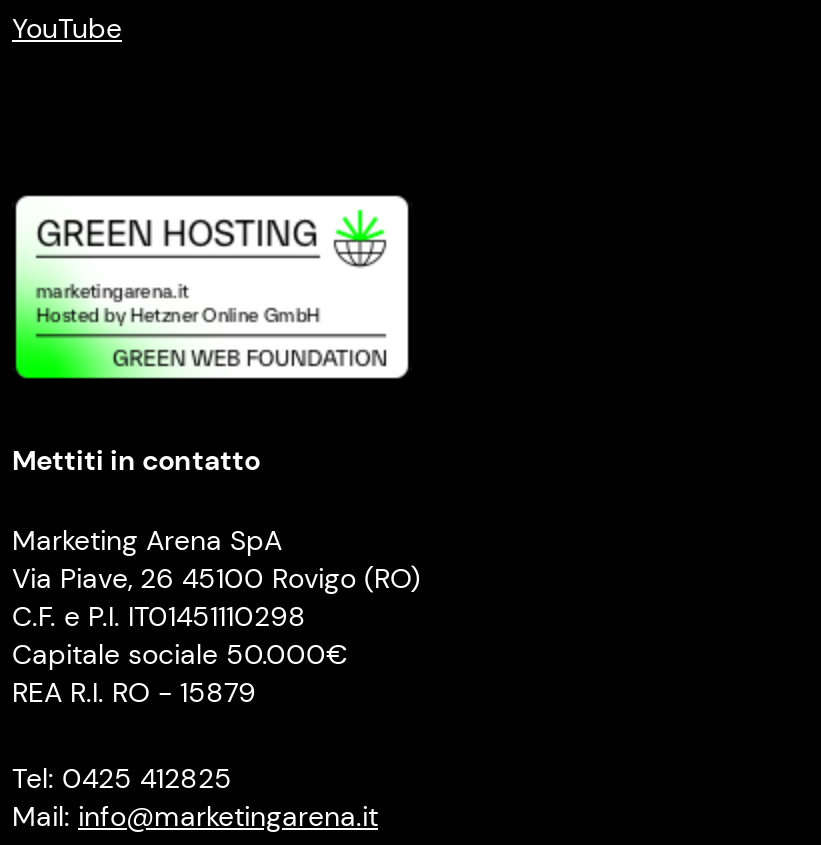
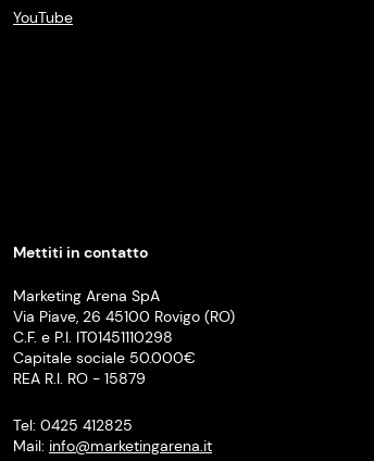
- [image]
